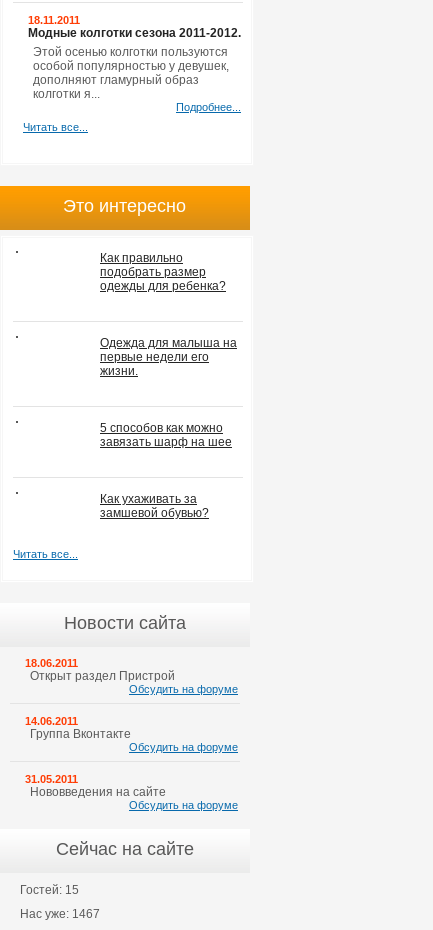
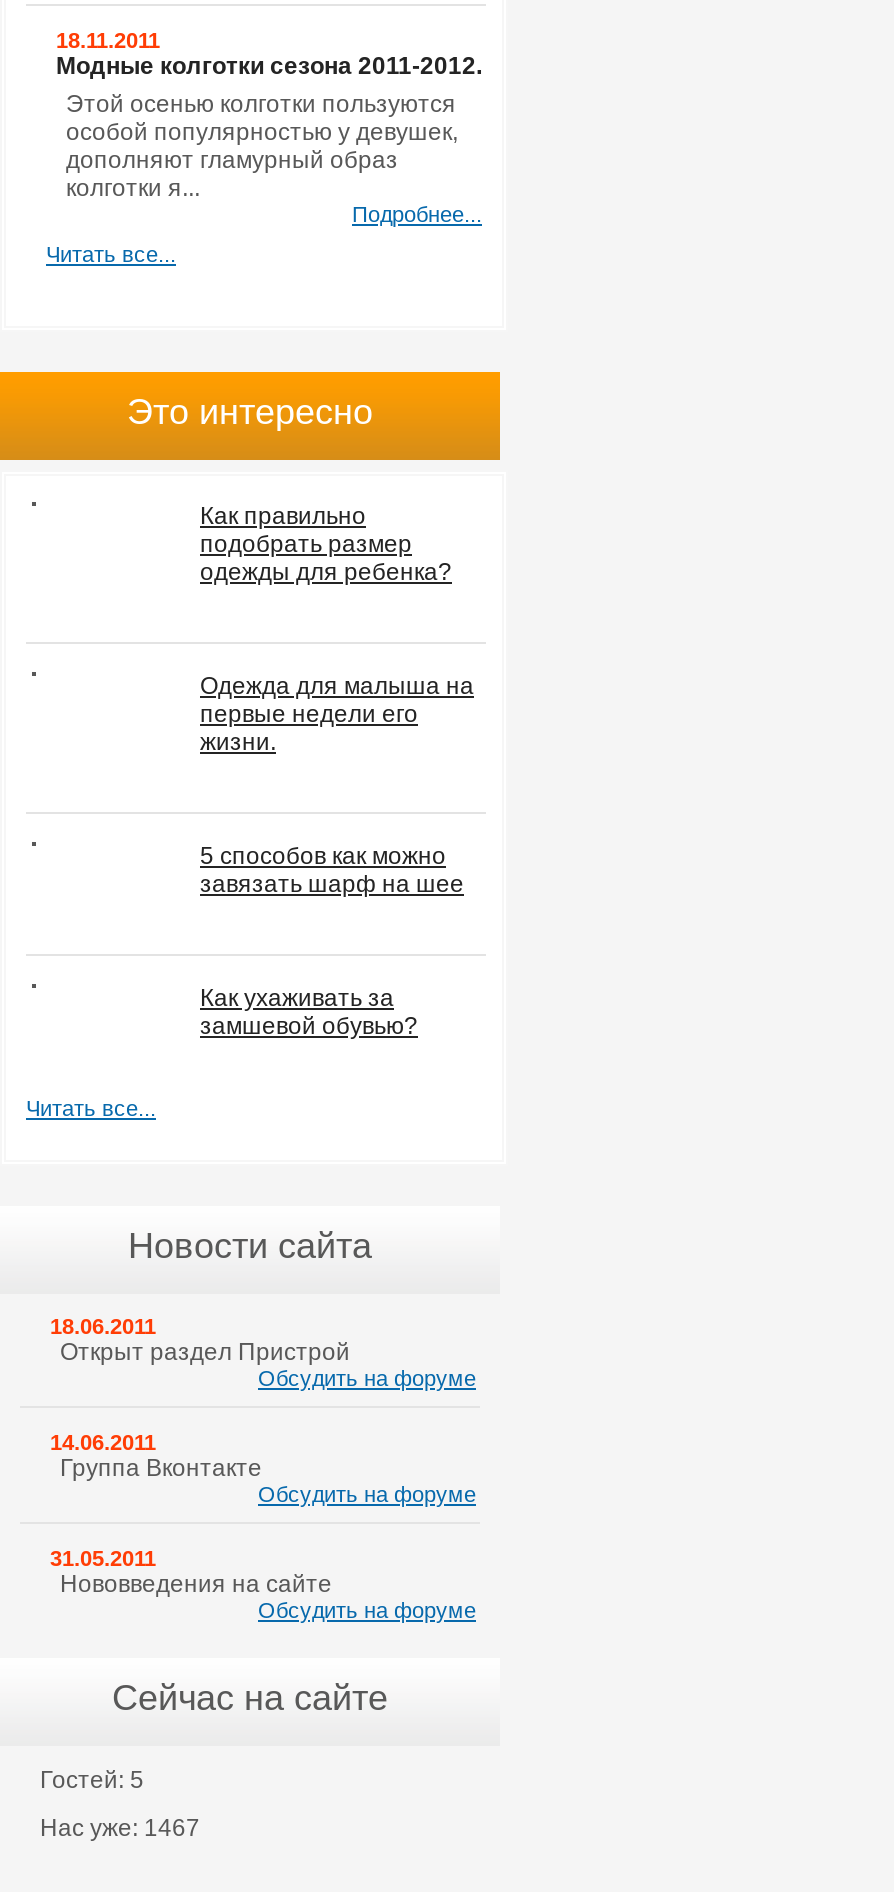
- Гостей: 15
+ Гостей: 5
